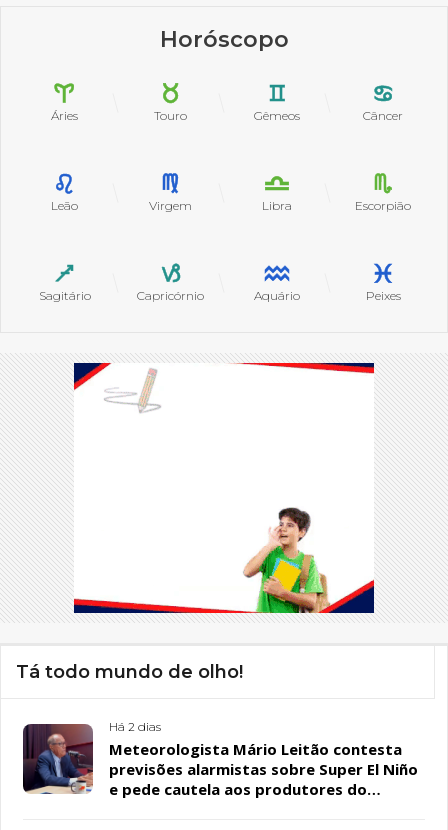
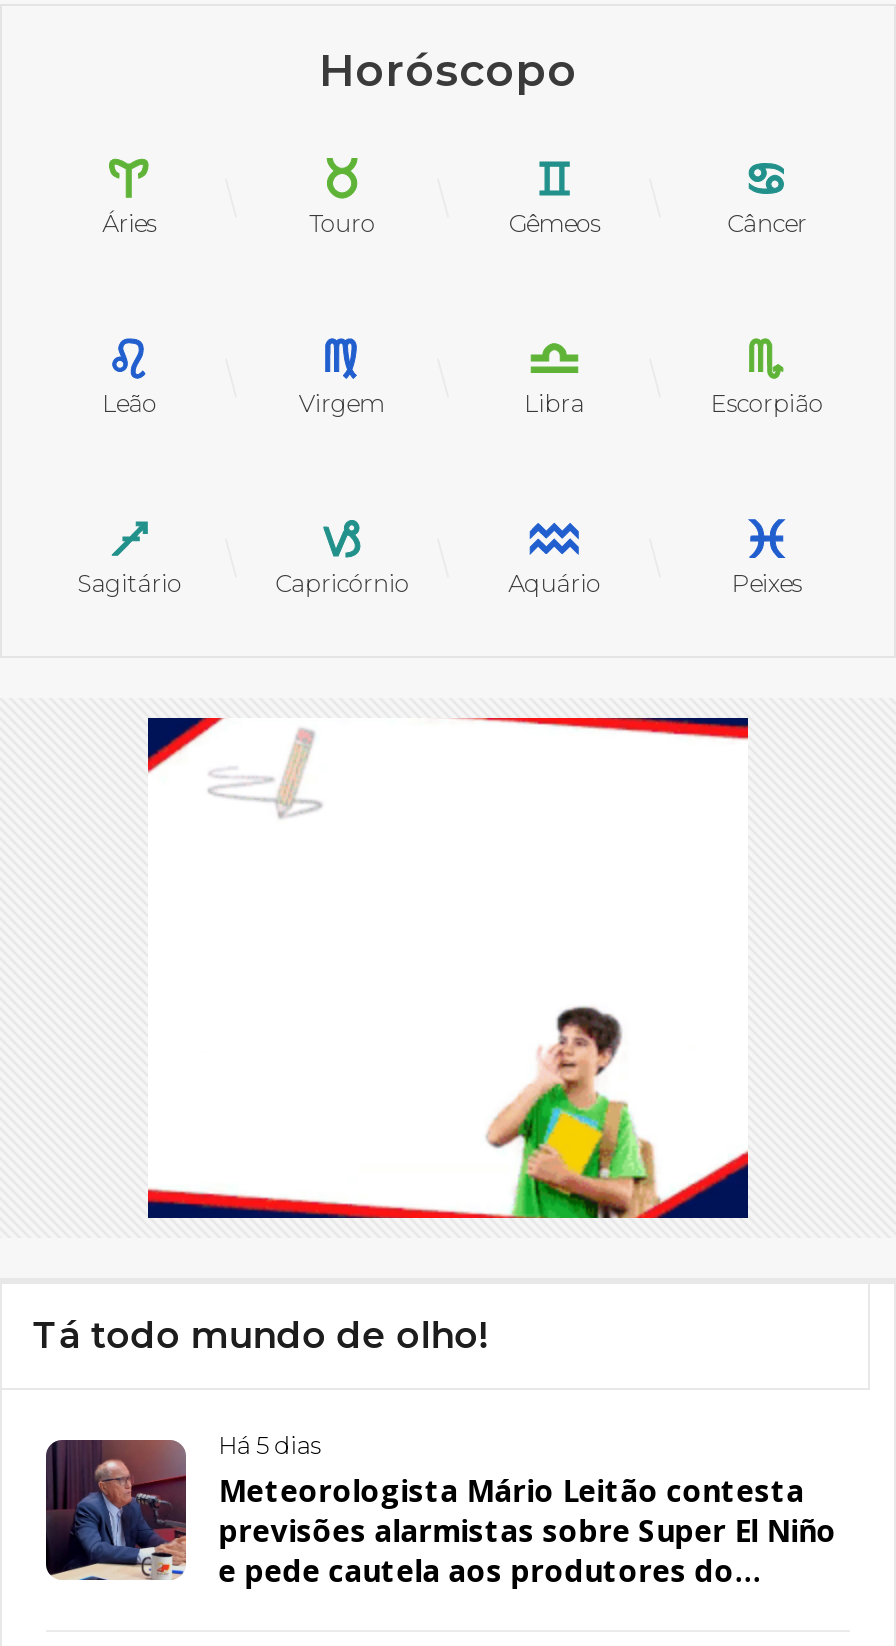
- Há 2 dias
+ Há 5 dias
